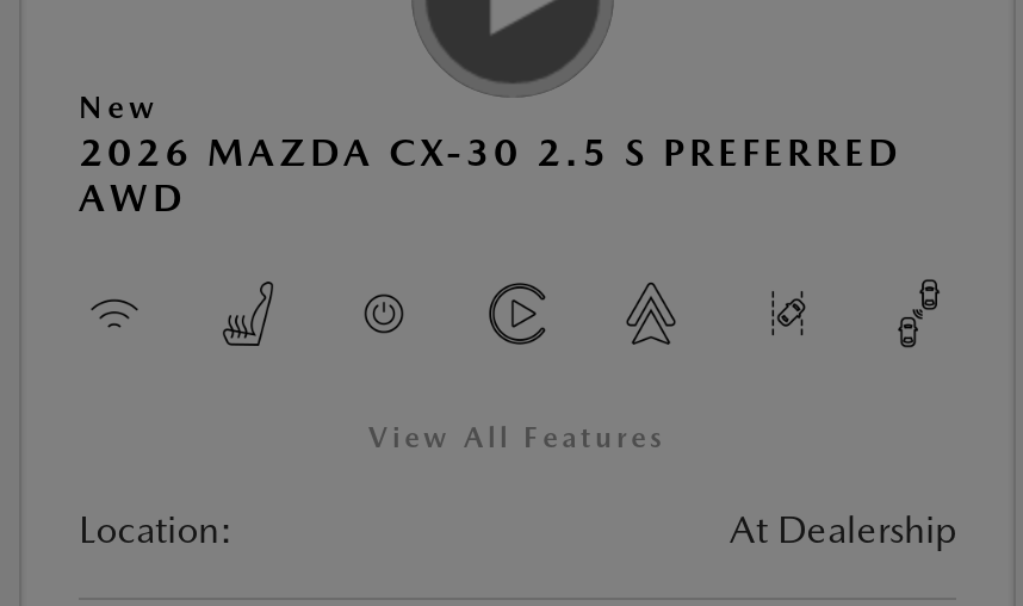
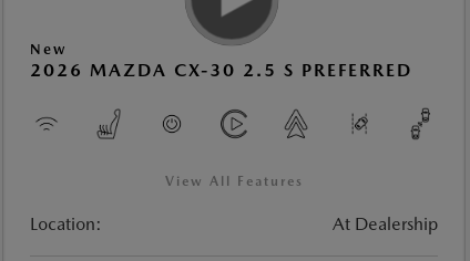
- AWD
